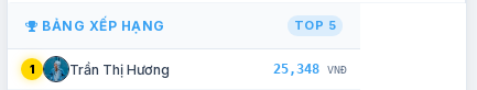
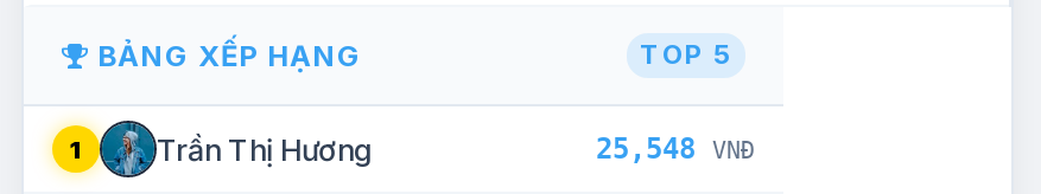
- 25,348 VNĐ
+ 25,548 VNĐ
